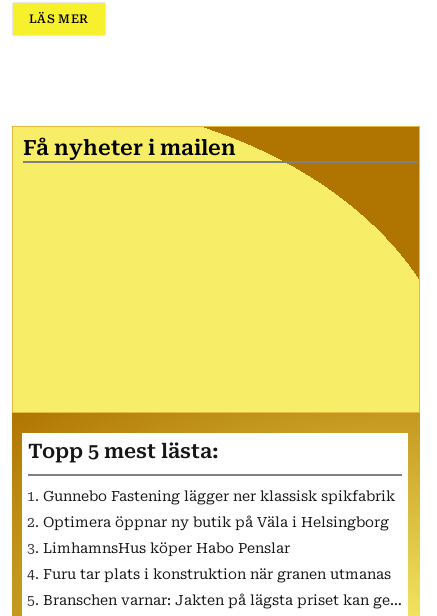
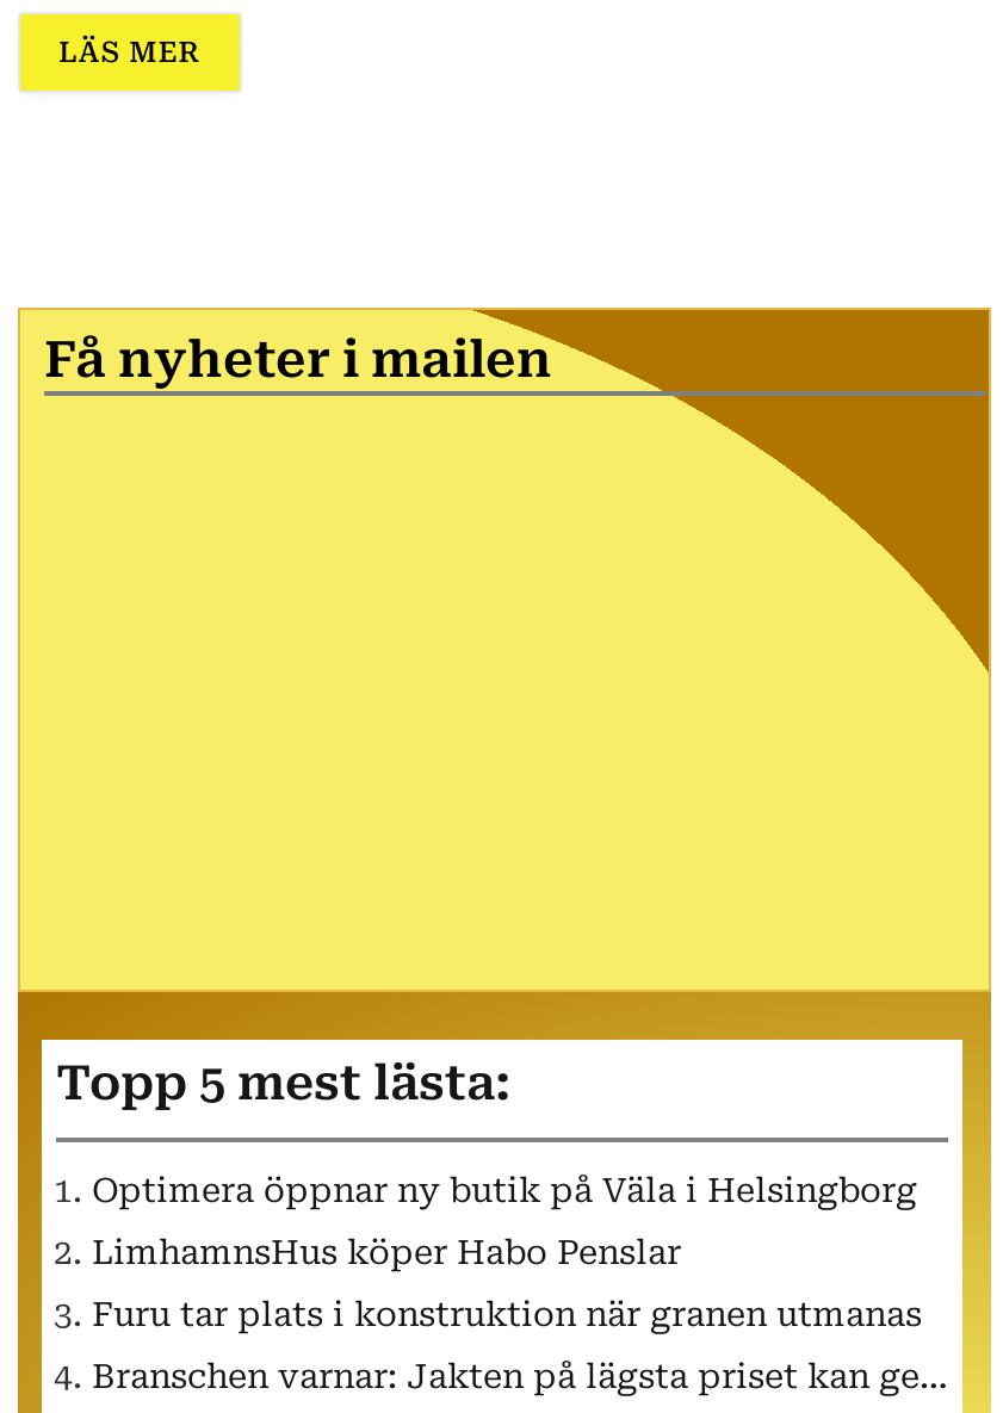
- Gunnebo Fastening lägger ner klassisk spikfabrik
